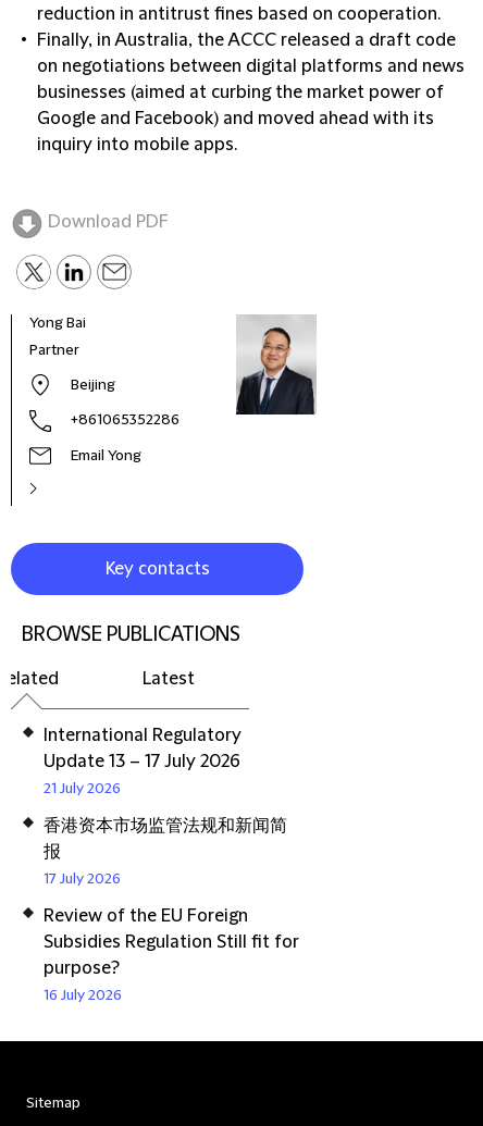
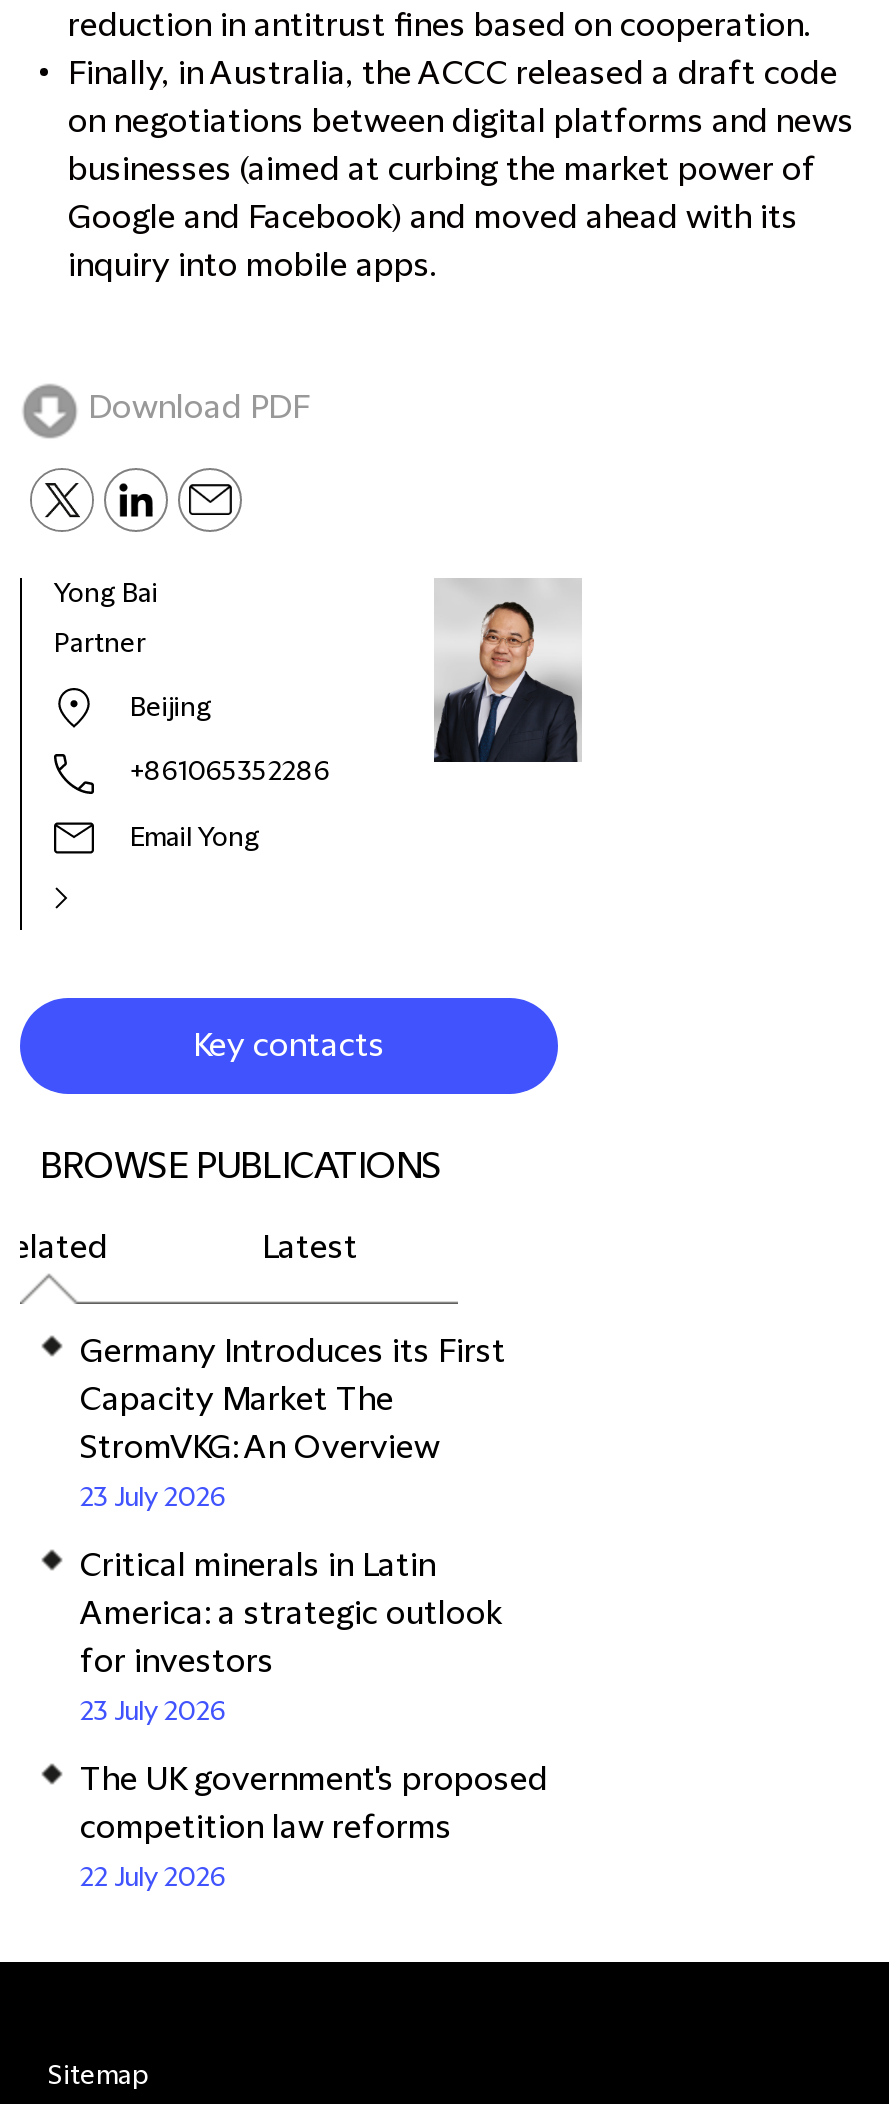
- International Regulatory
- Update 13 – 17 July 2026
- 21 July 2026
+ Germany Introduces its First
+ Capacity Market The
+ StromVKG: An Overview
+ 23 July 2026

- 香港资本市场监管法规和新闻简
- 报
- 17 July 2026
+ Critical minerals in Latin
+ America: a strategic outlook
+ for investors
+ 23 July 2026

- Review of the EU Foreign
- Subsidies Regulation Still fit for
- purpose?
- 16 July 2026
+ The UK government's proposed
+ competition law reforms
+ 22 July 2026
